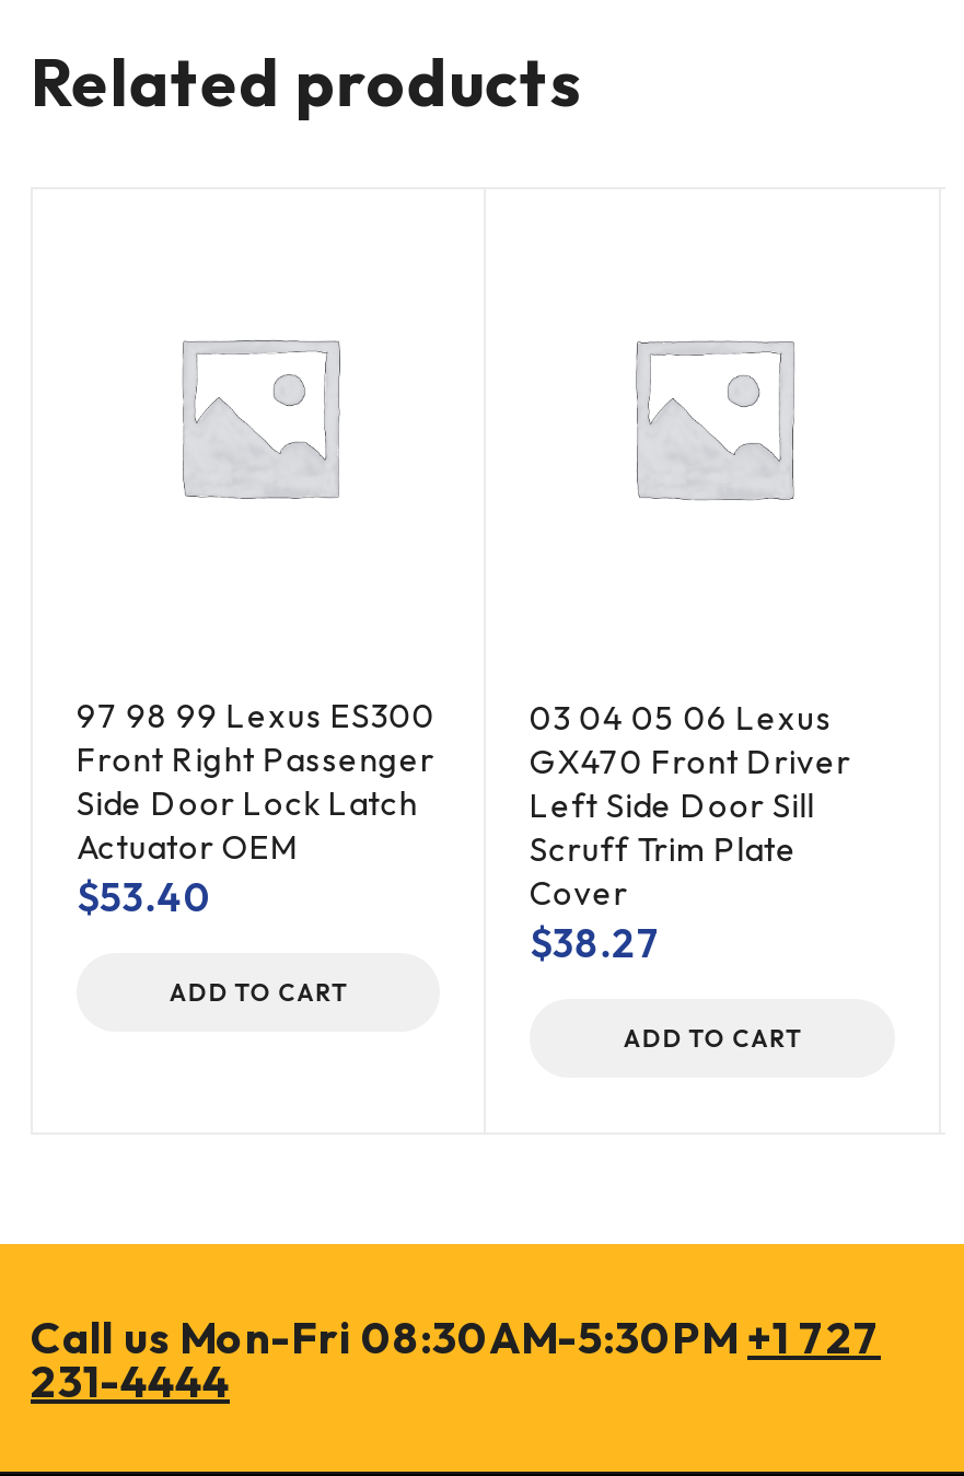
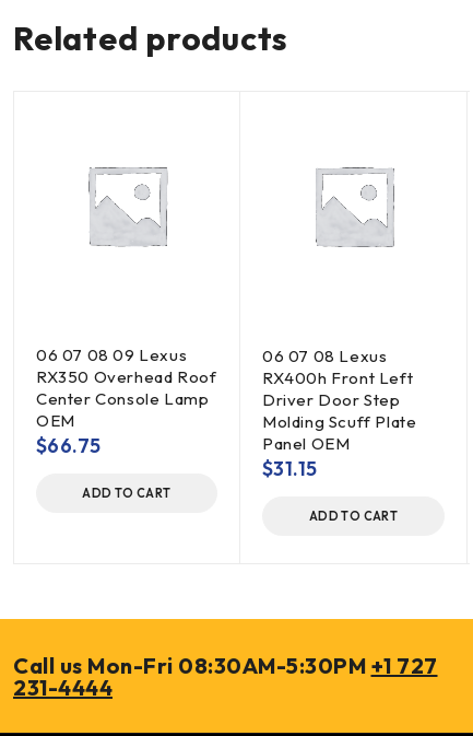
- 97 98 99 Lexus ES300
- Front Right Passenger
- Side Door Lock Latch
- Actuator OEM
- $53.40
+ 06 07 08 09 Lexus
+ RX350 Overhead Roof
+ Center Console Lamp
+ OEM
+ $66.75

- 03 04 05 06 Lexus
- GX470 Front Driver
- Left Side Door Sill
- Scruff Trim Plate
- Cover
- $38.27
+ 06 07 08 Lexus
+ RX400h Front Left
+ Driver Door Step
+ Molding Scuff Plate
+ Panel OEM
+ $31.15
